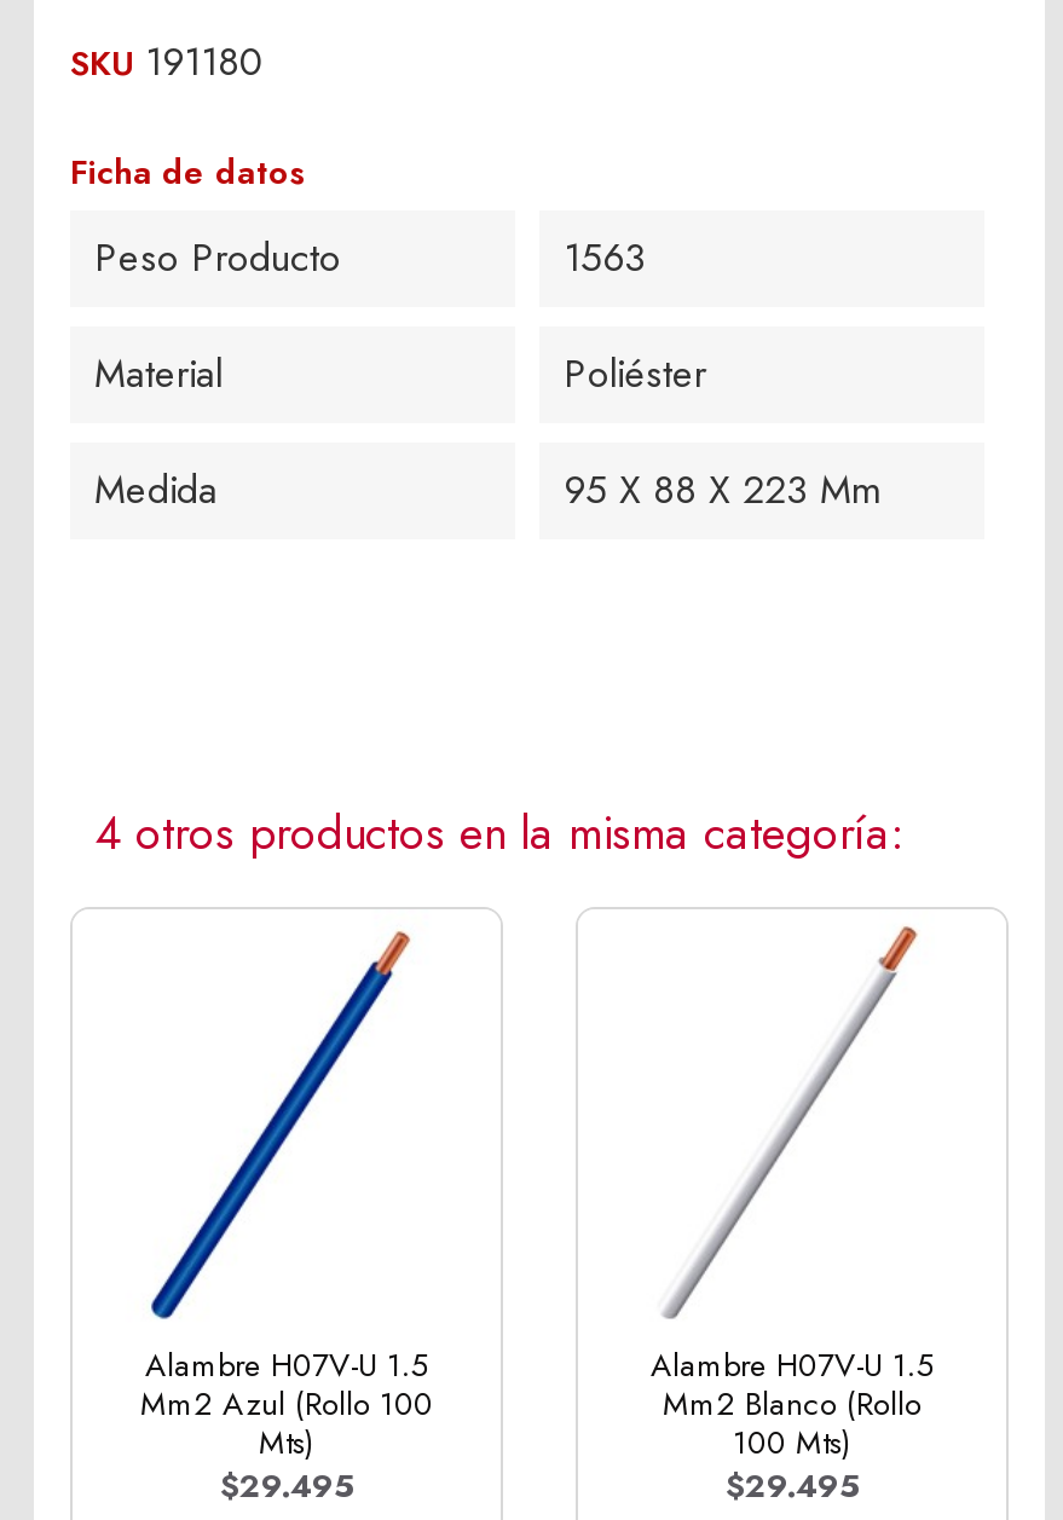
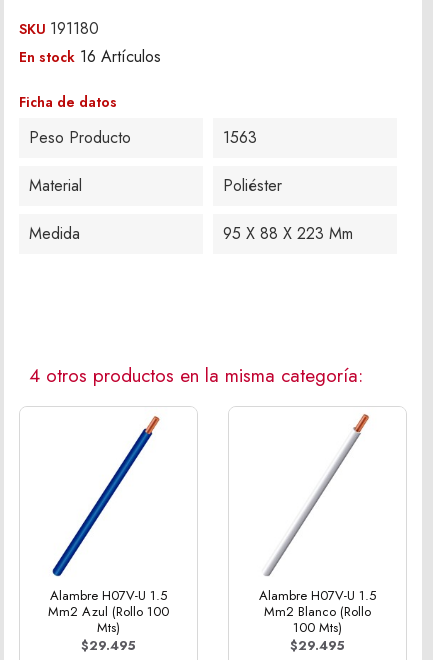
+ En stock 16 Artículos
